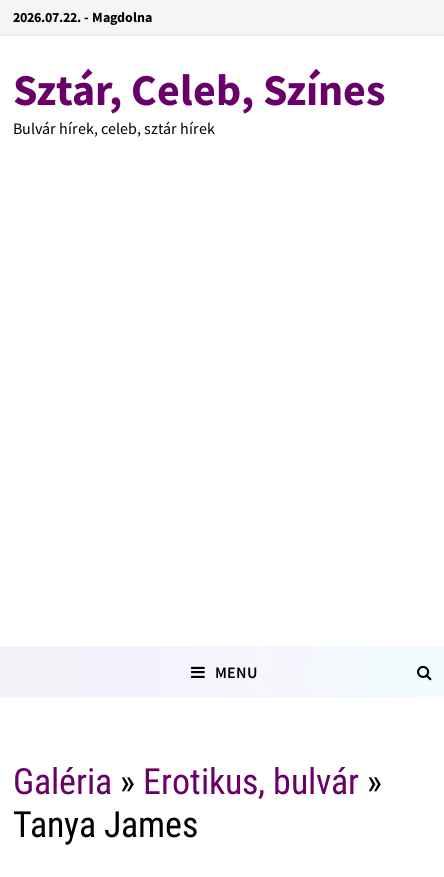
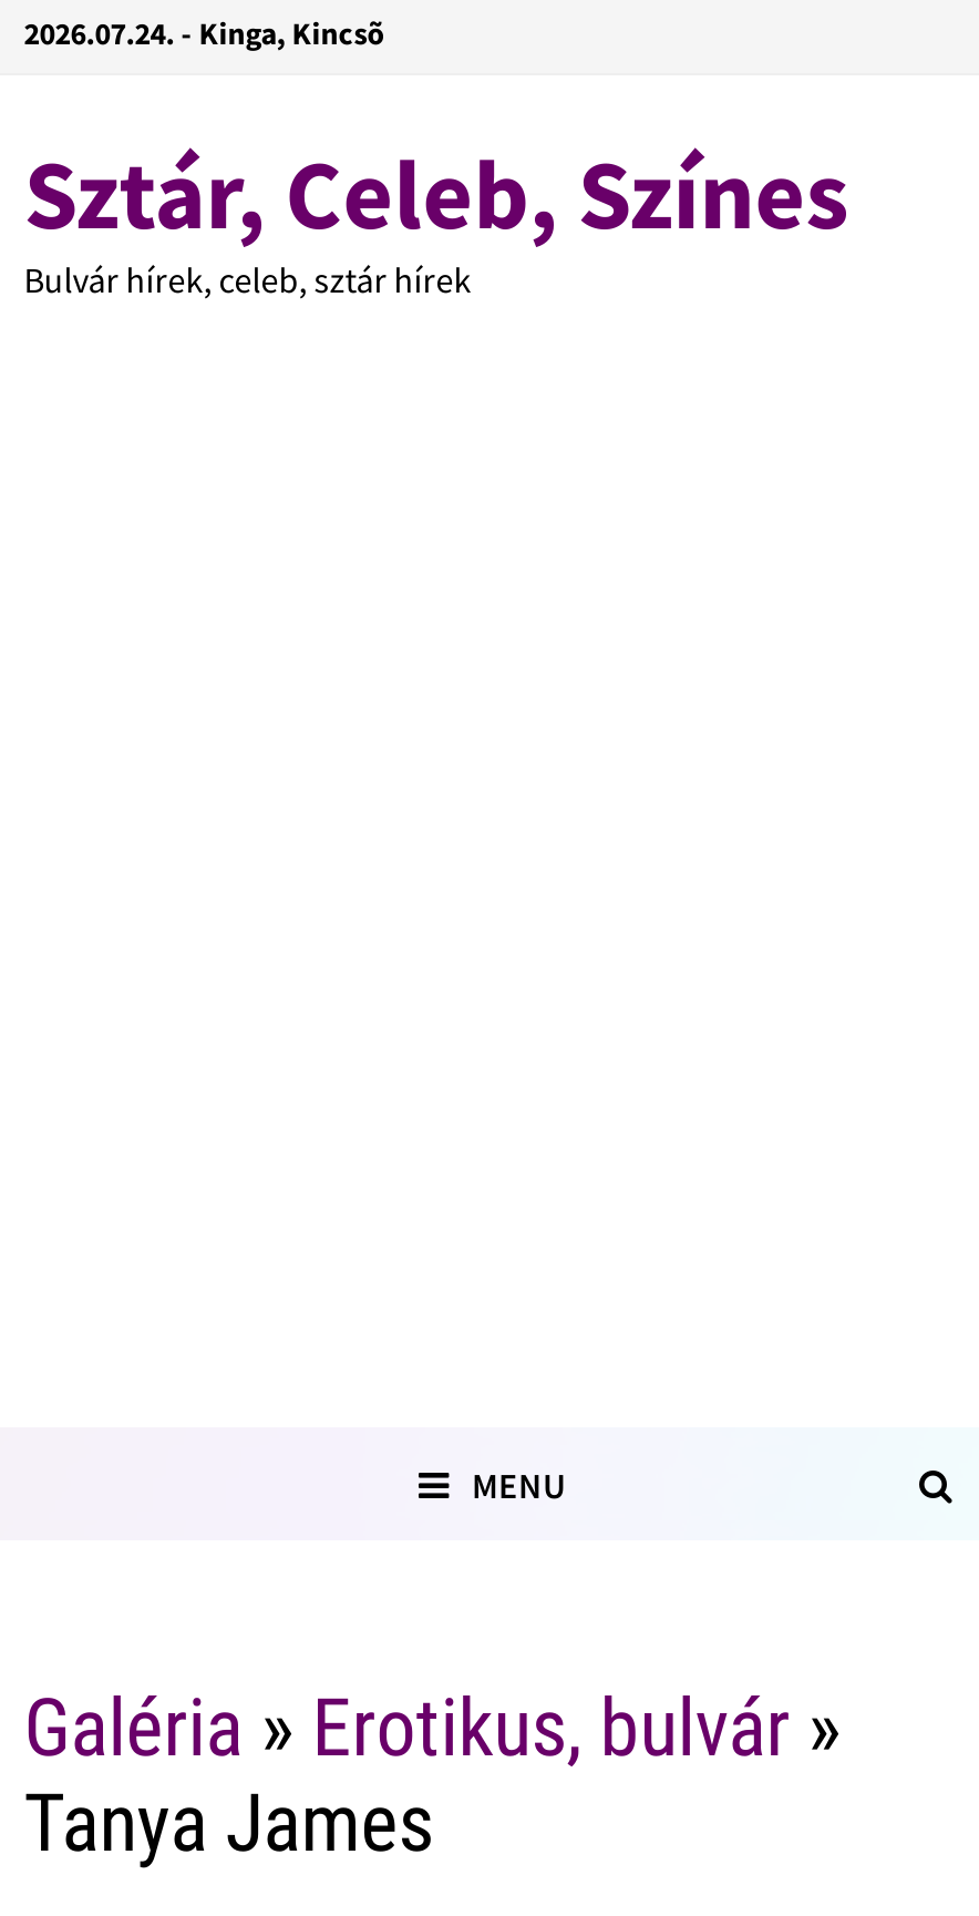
- 2026.07.22. - Magdolna
+ 2026.07.24. - Kinga, Kincsõ
